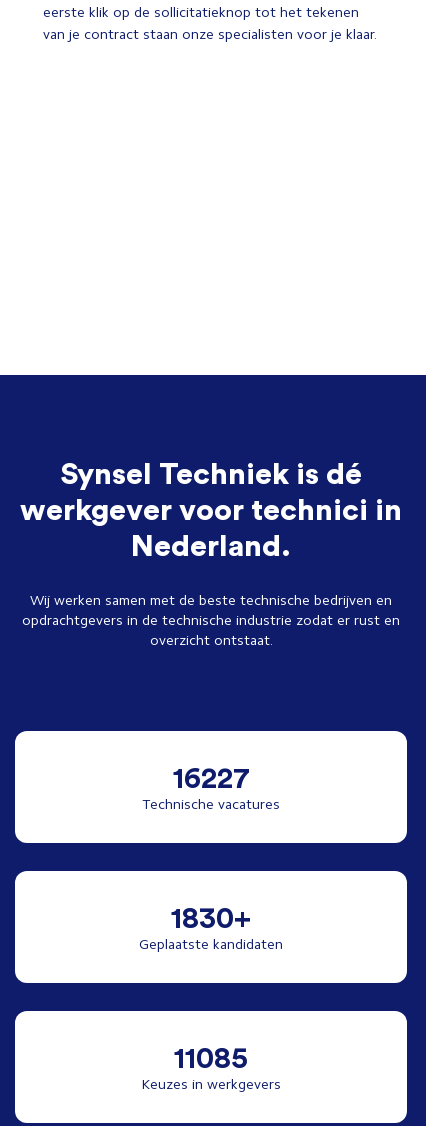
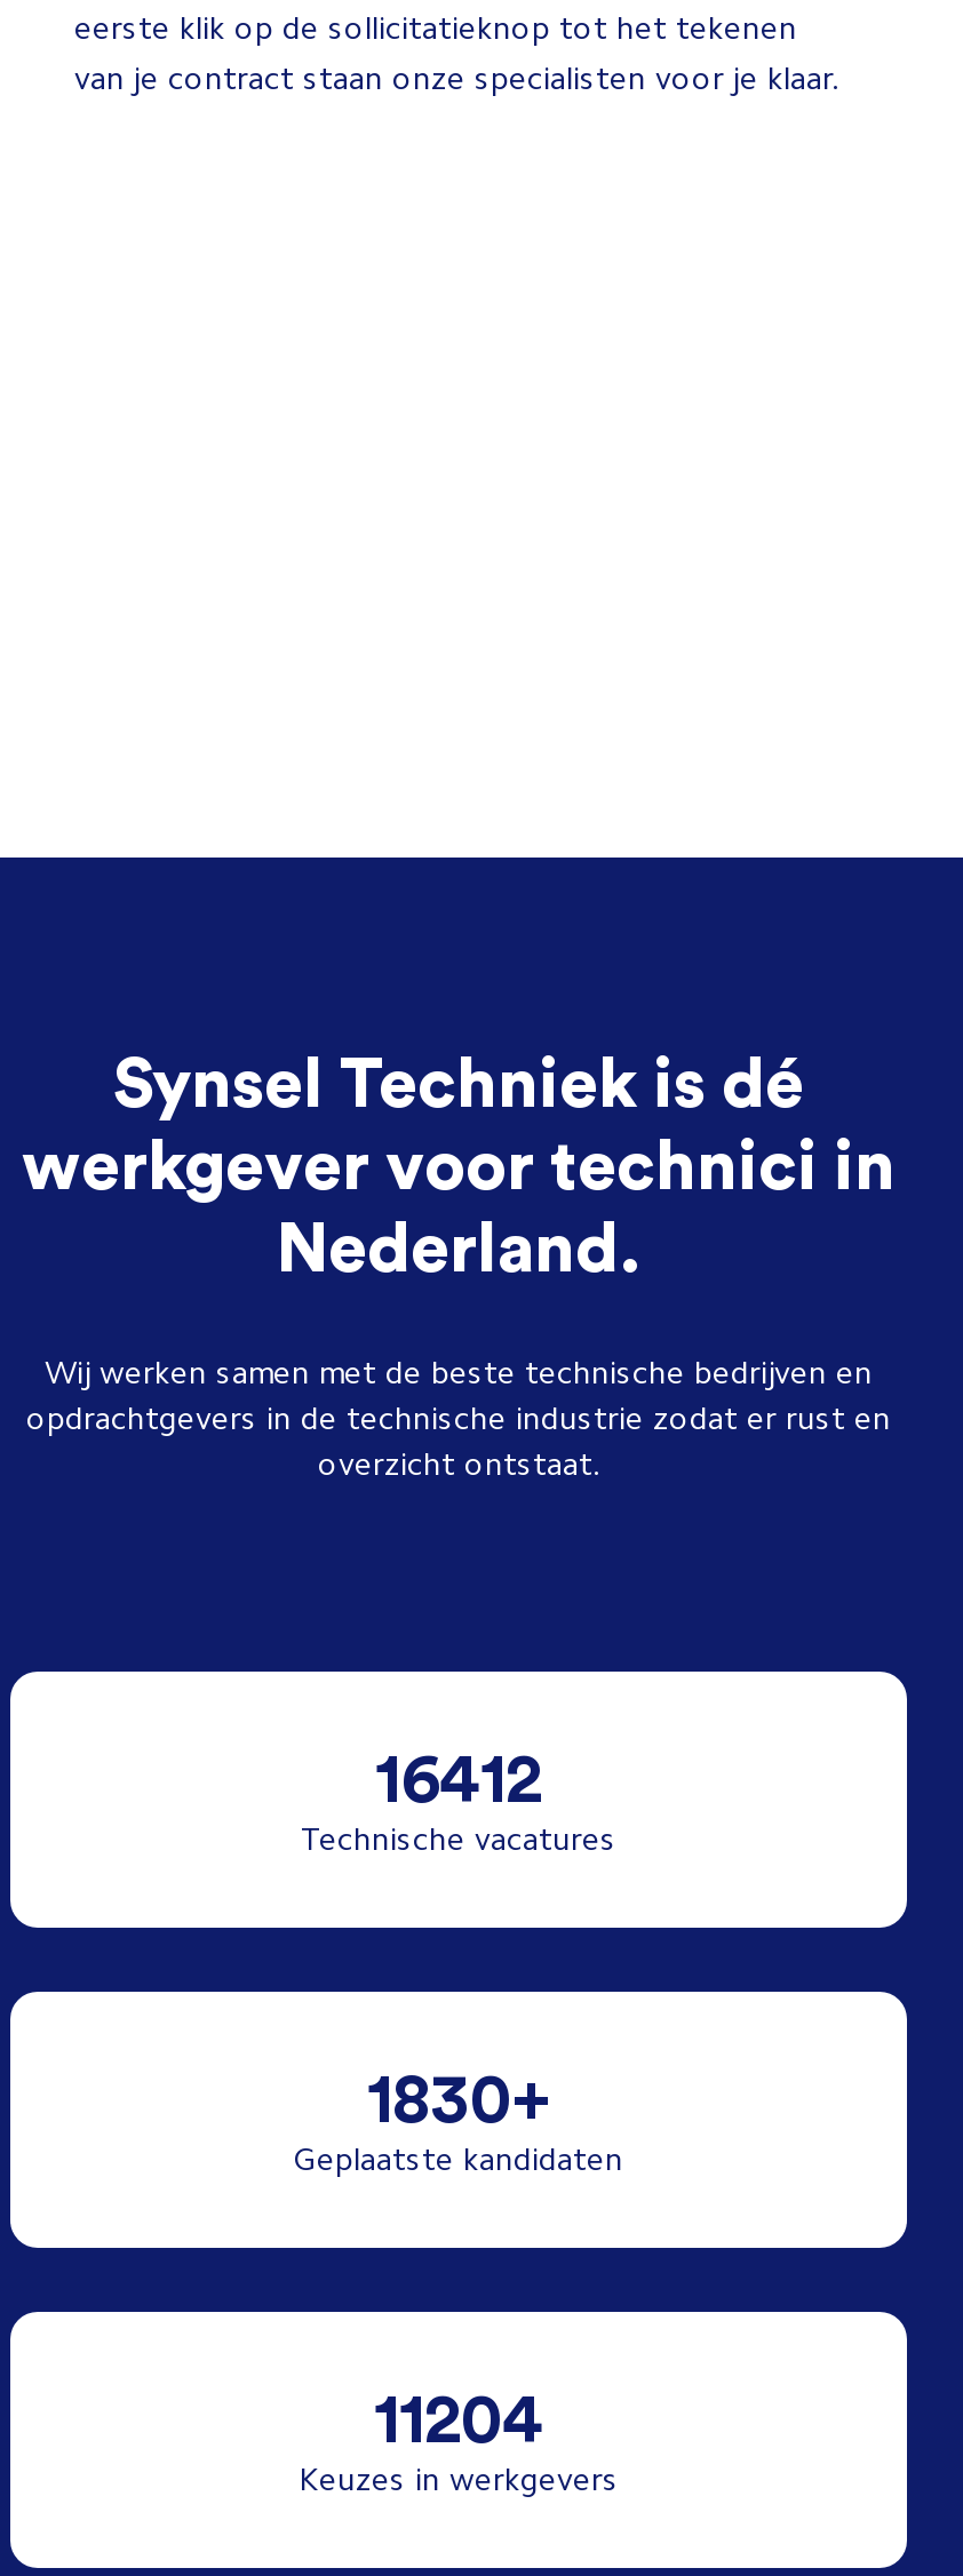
- 16227
+ 16412

- 11085
+ 11204
